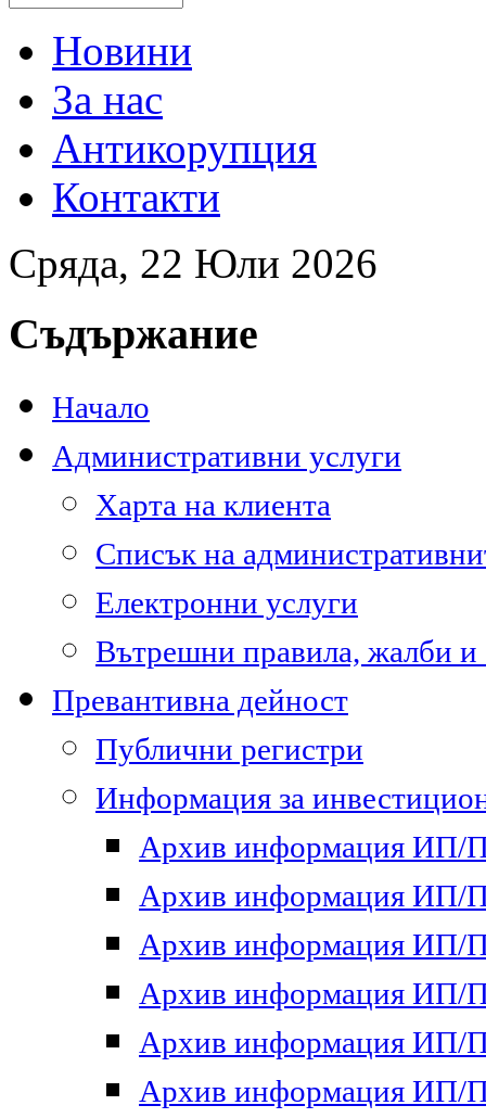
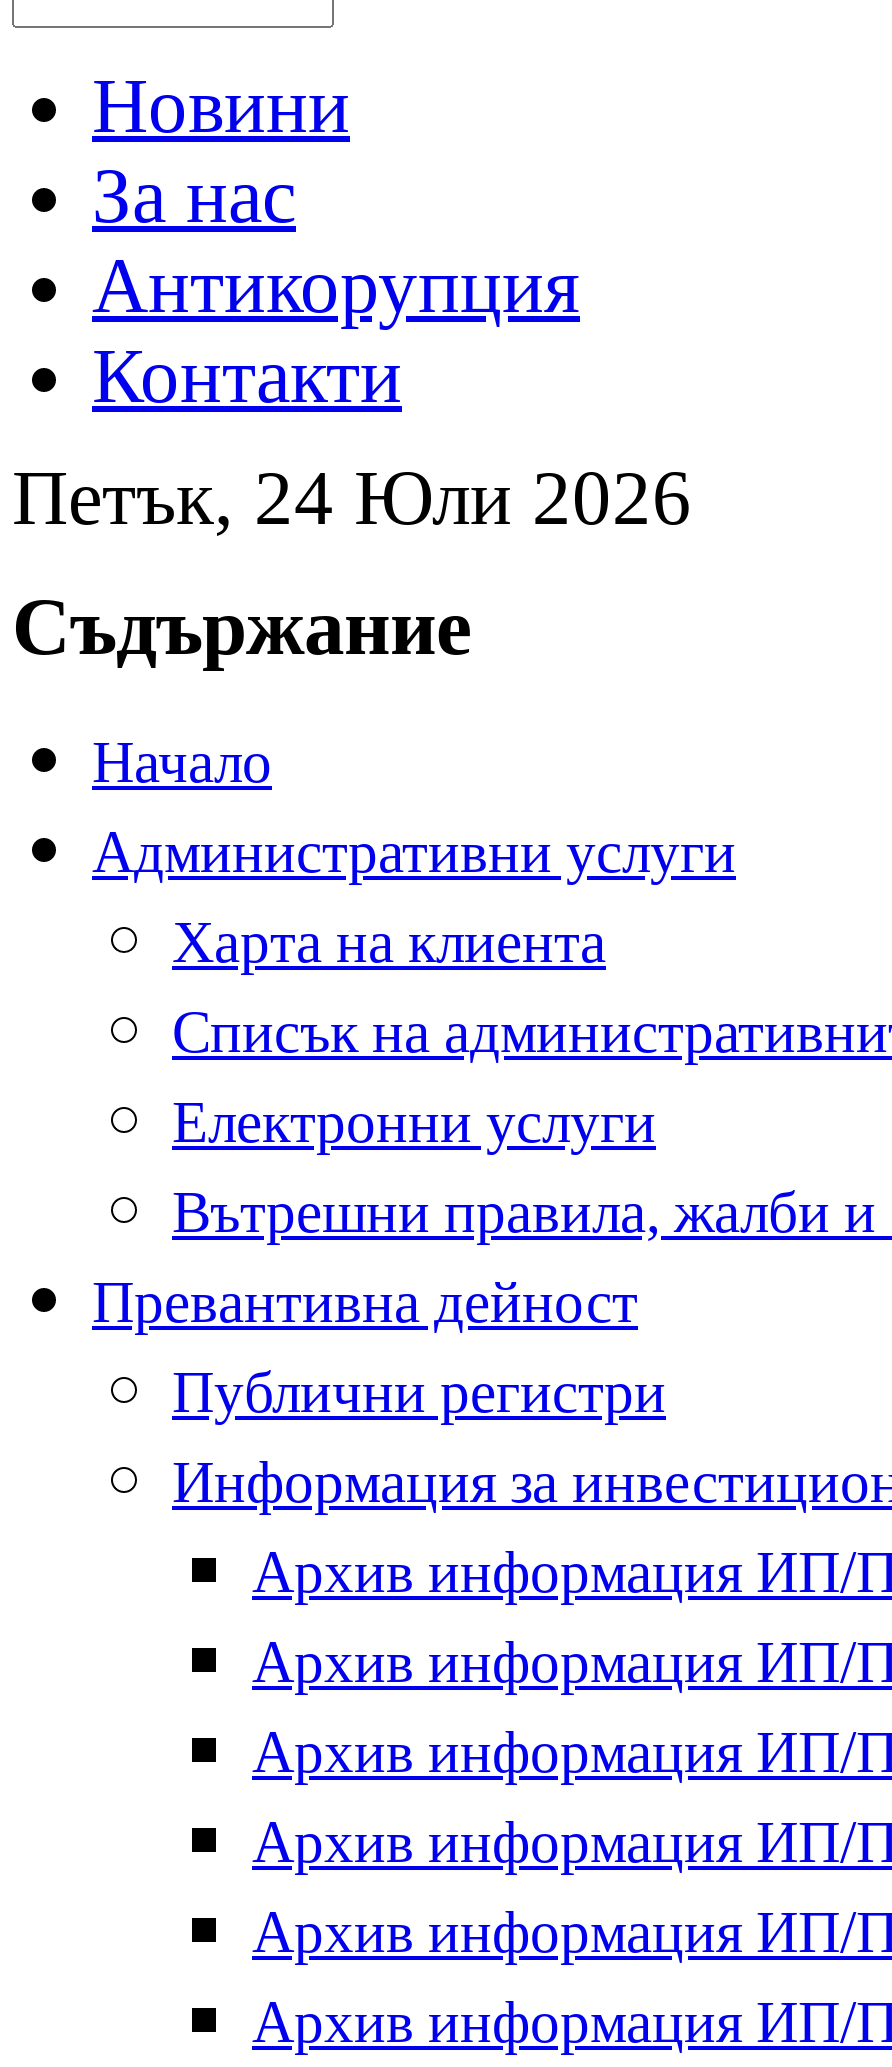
- Сряда, 22 Юли 2026
+ Петък, 24 Юли 2026
